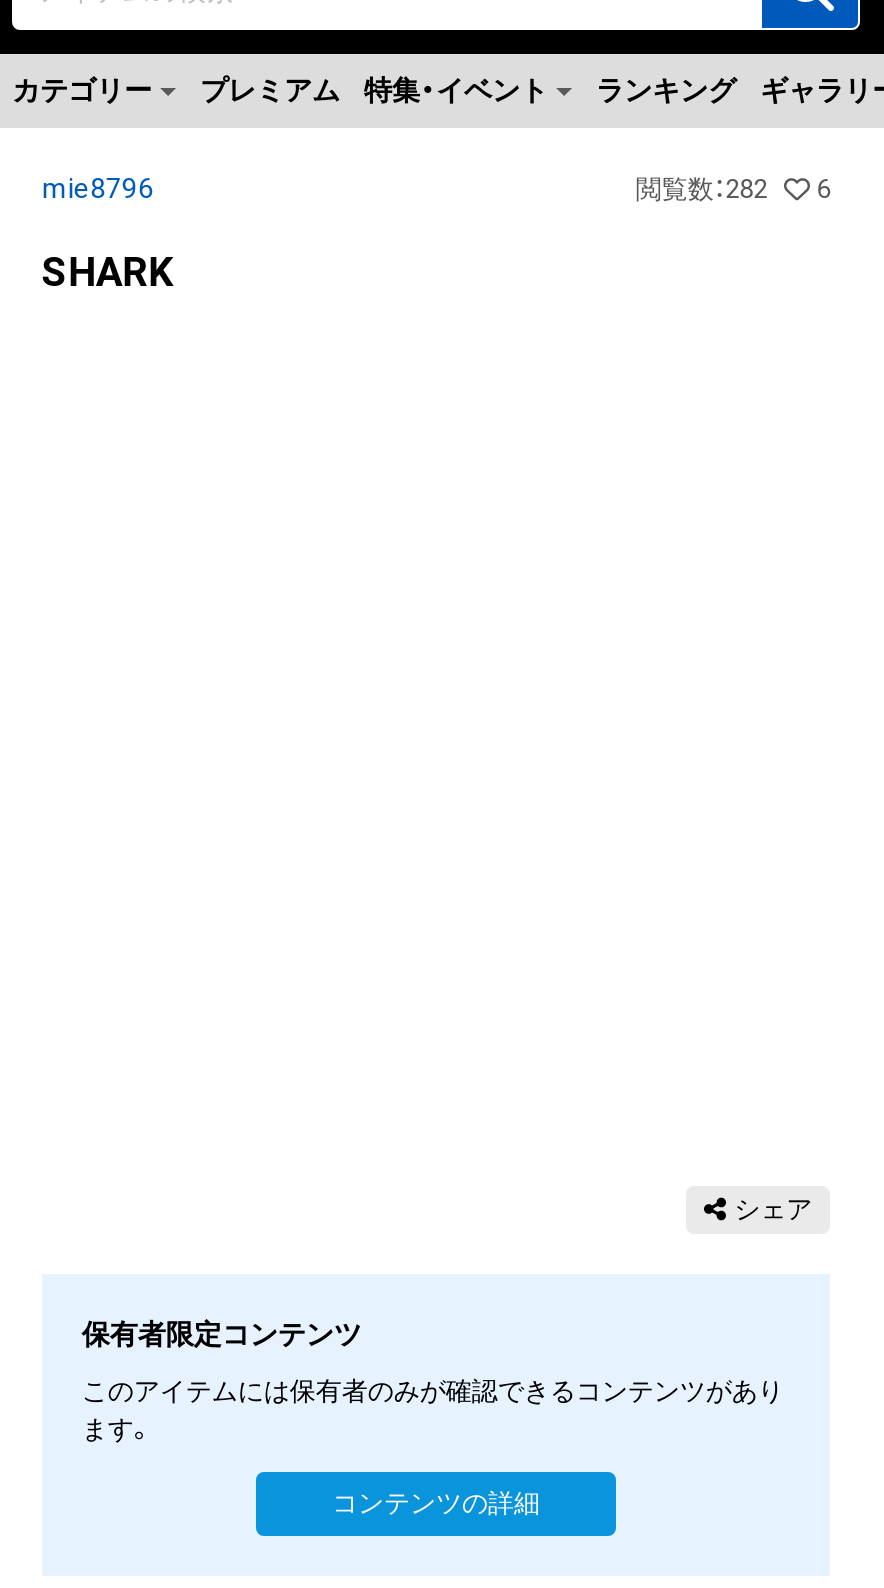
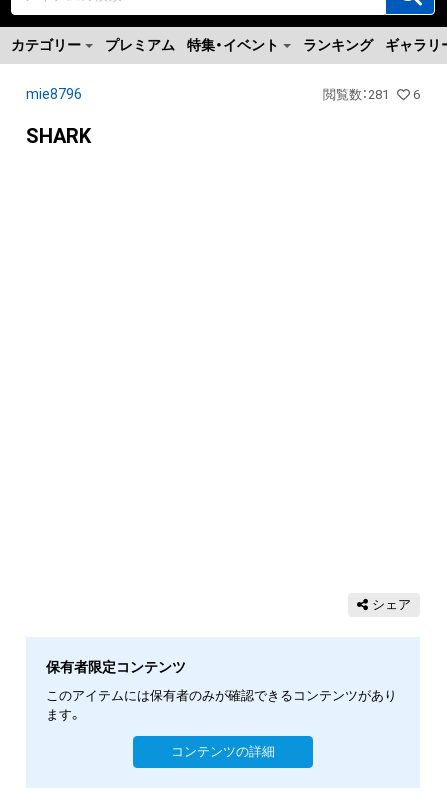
- 閲覧数：282 6
+ 閲覧数：281 6
